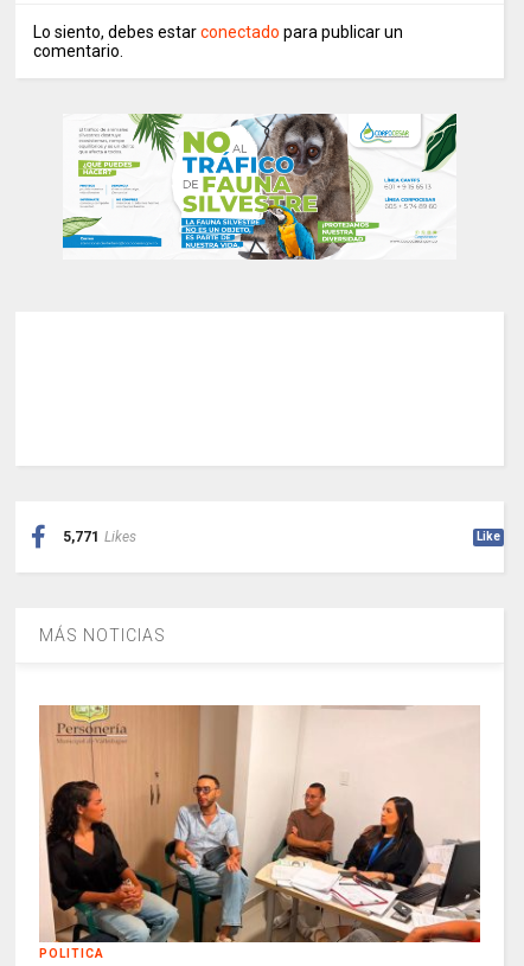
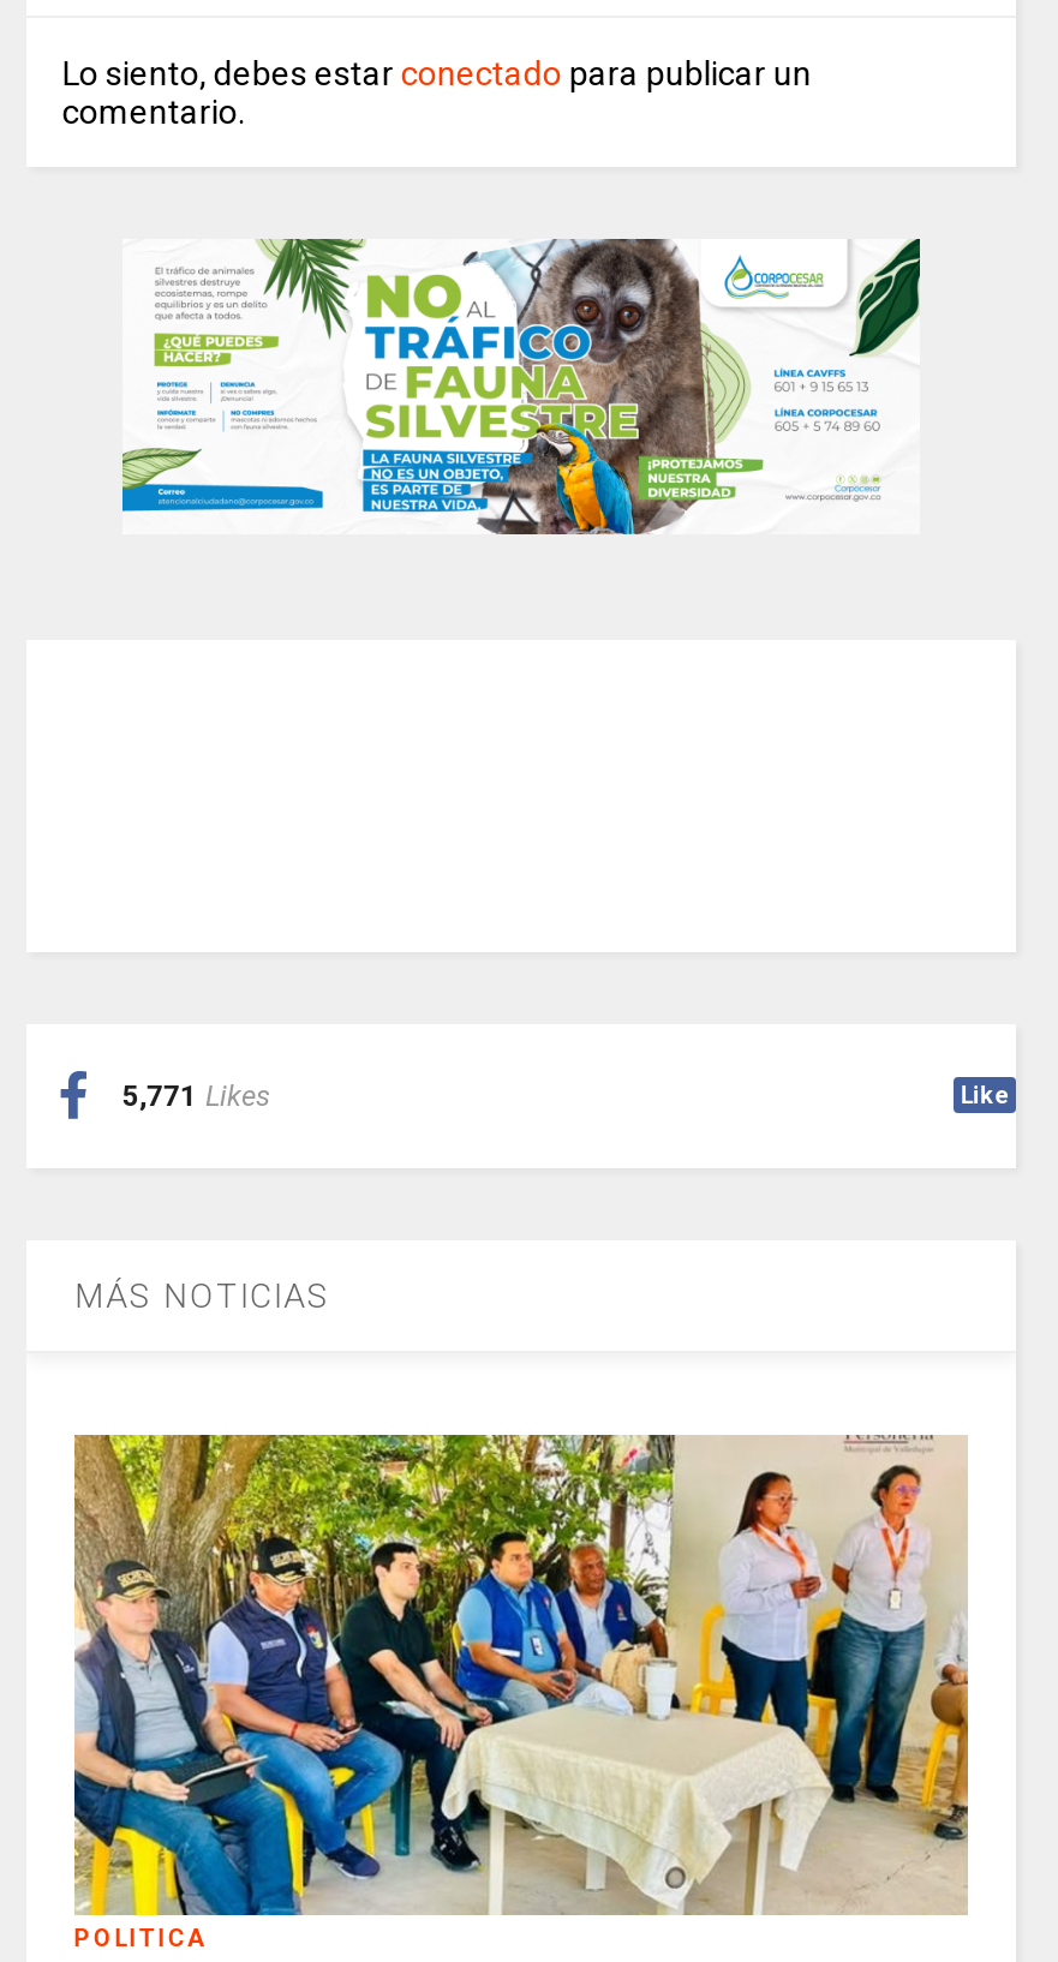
- [image]
+ [image]
